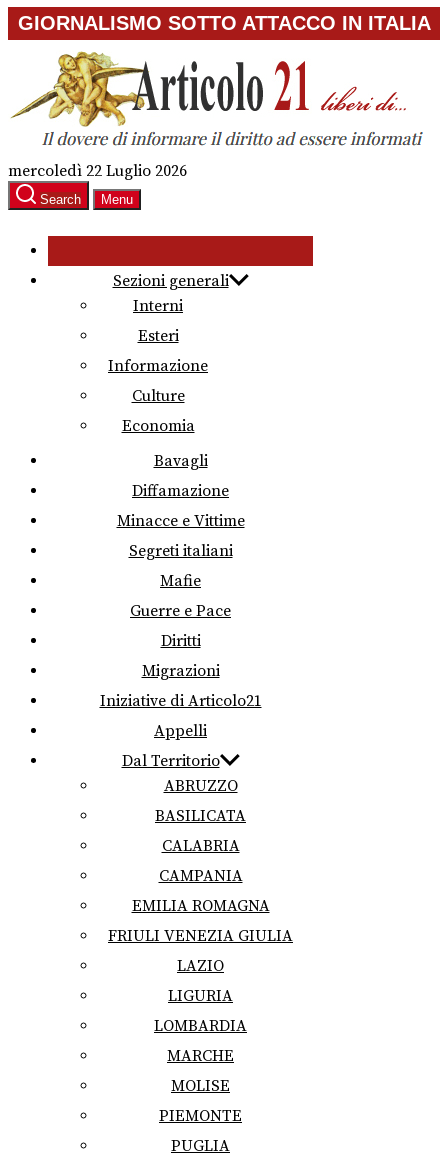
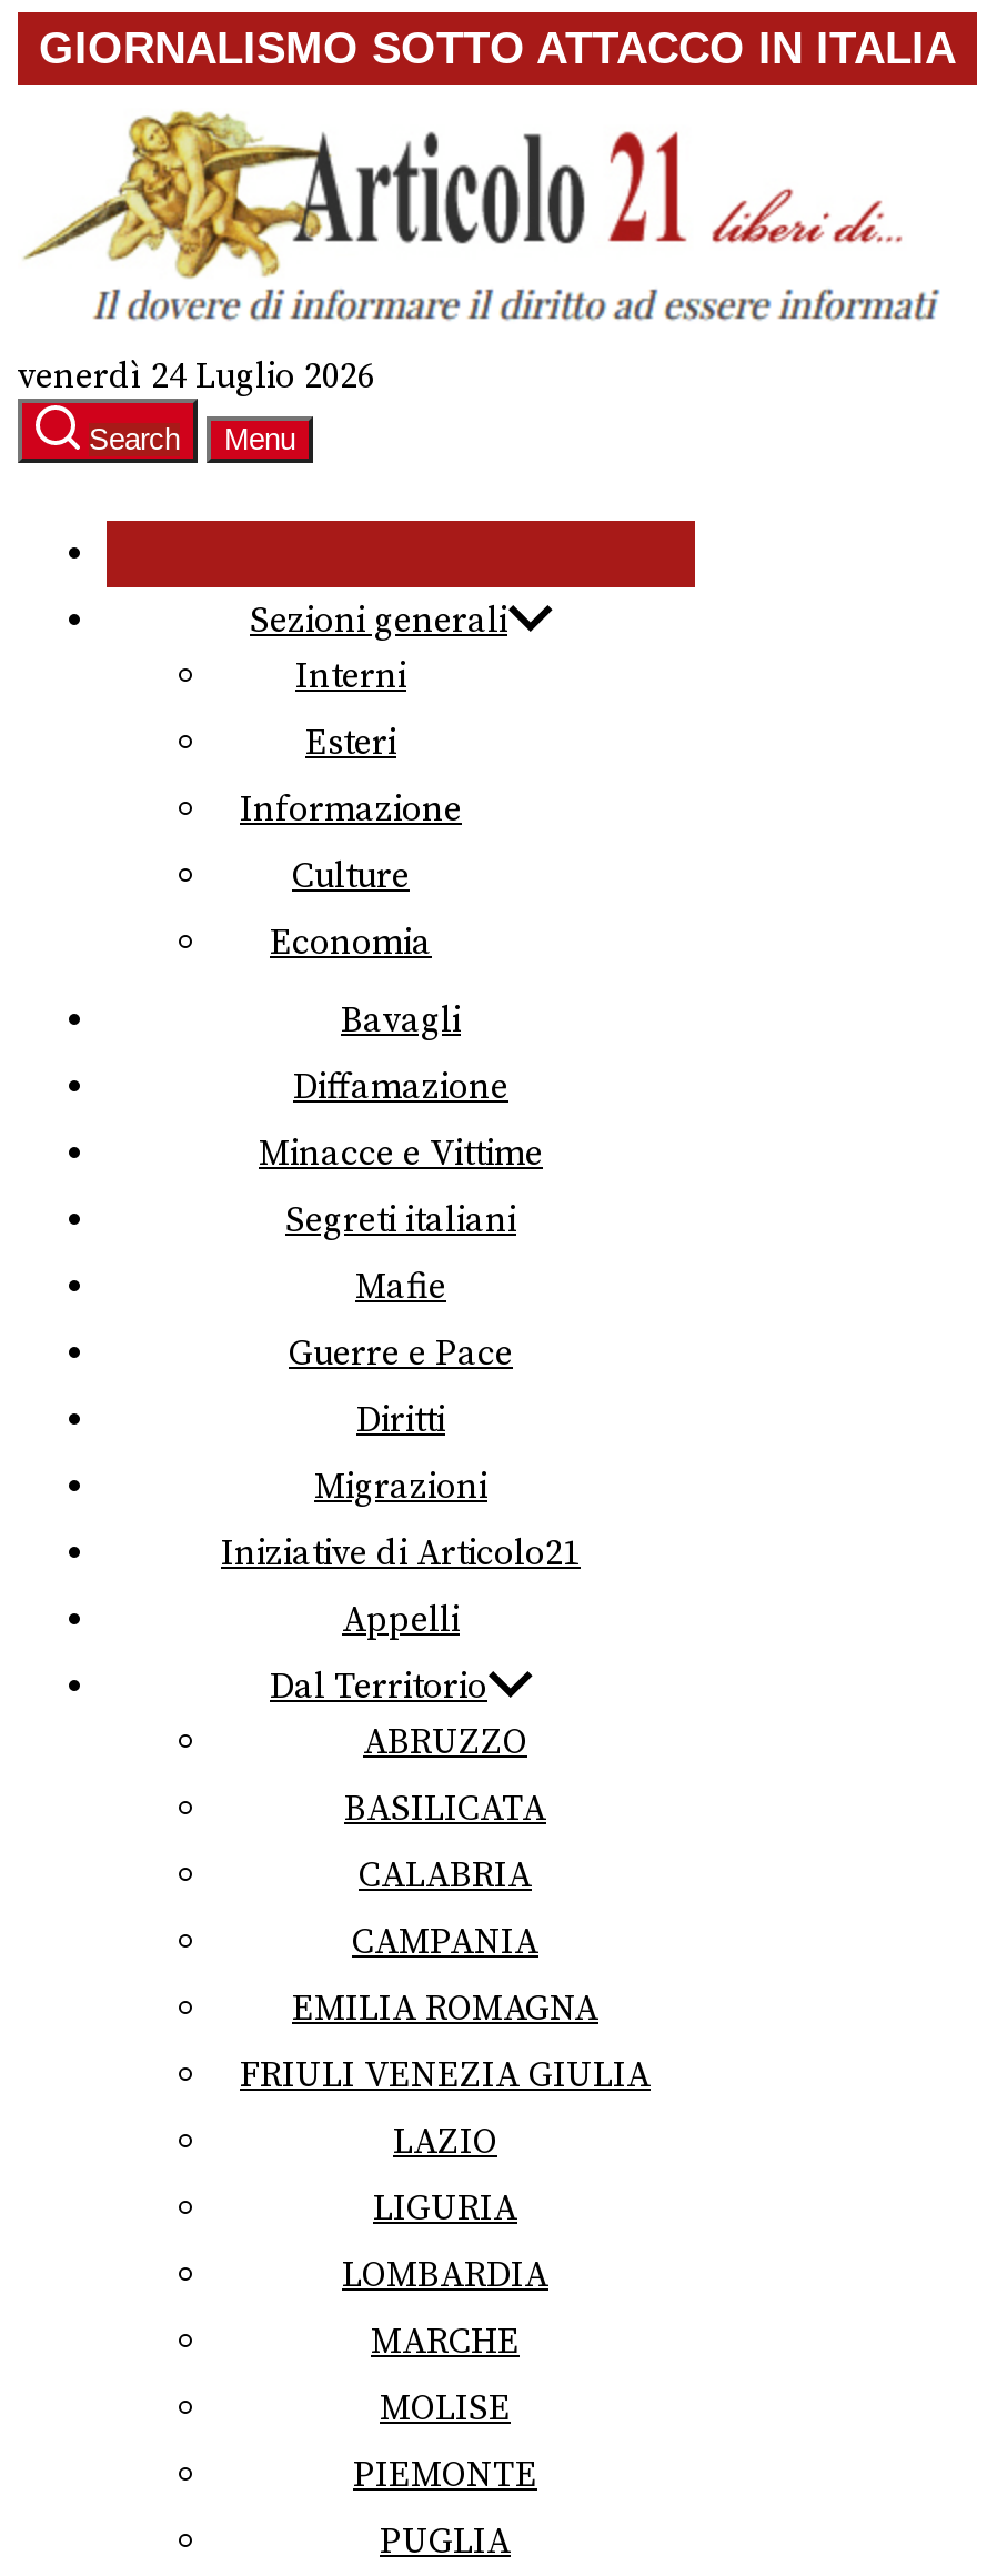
- mercoledì 22 Luglio 2026
+ venerdì 24 Luglio 2026
